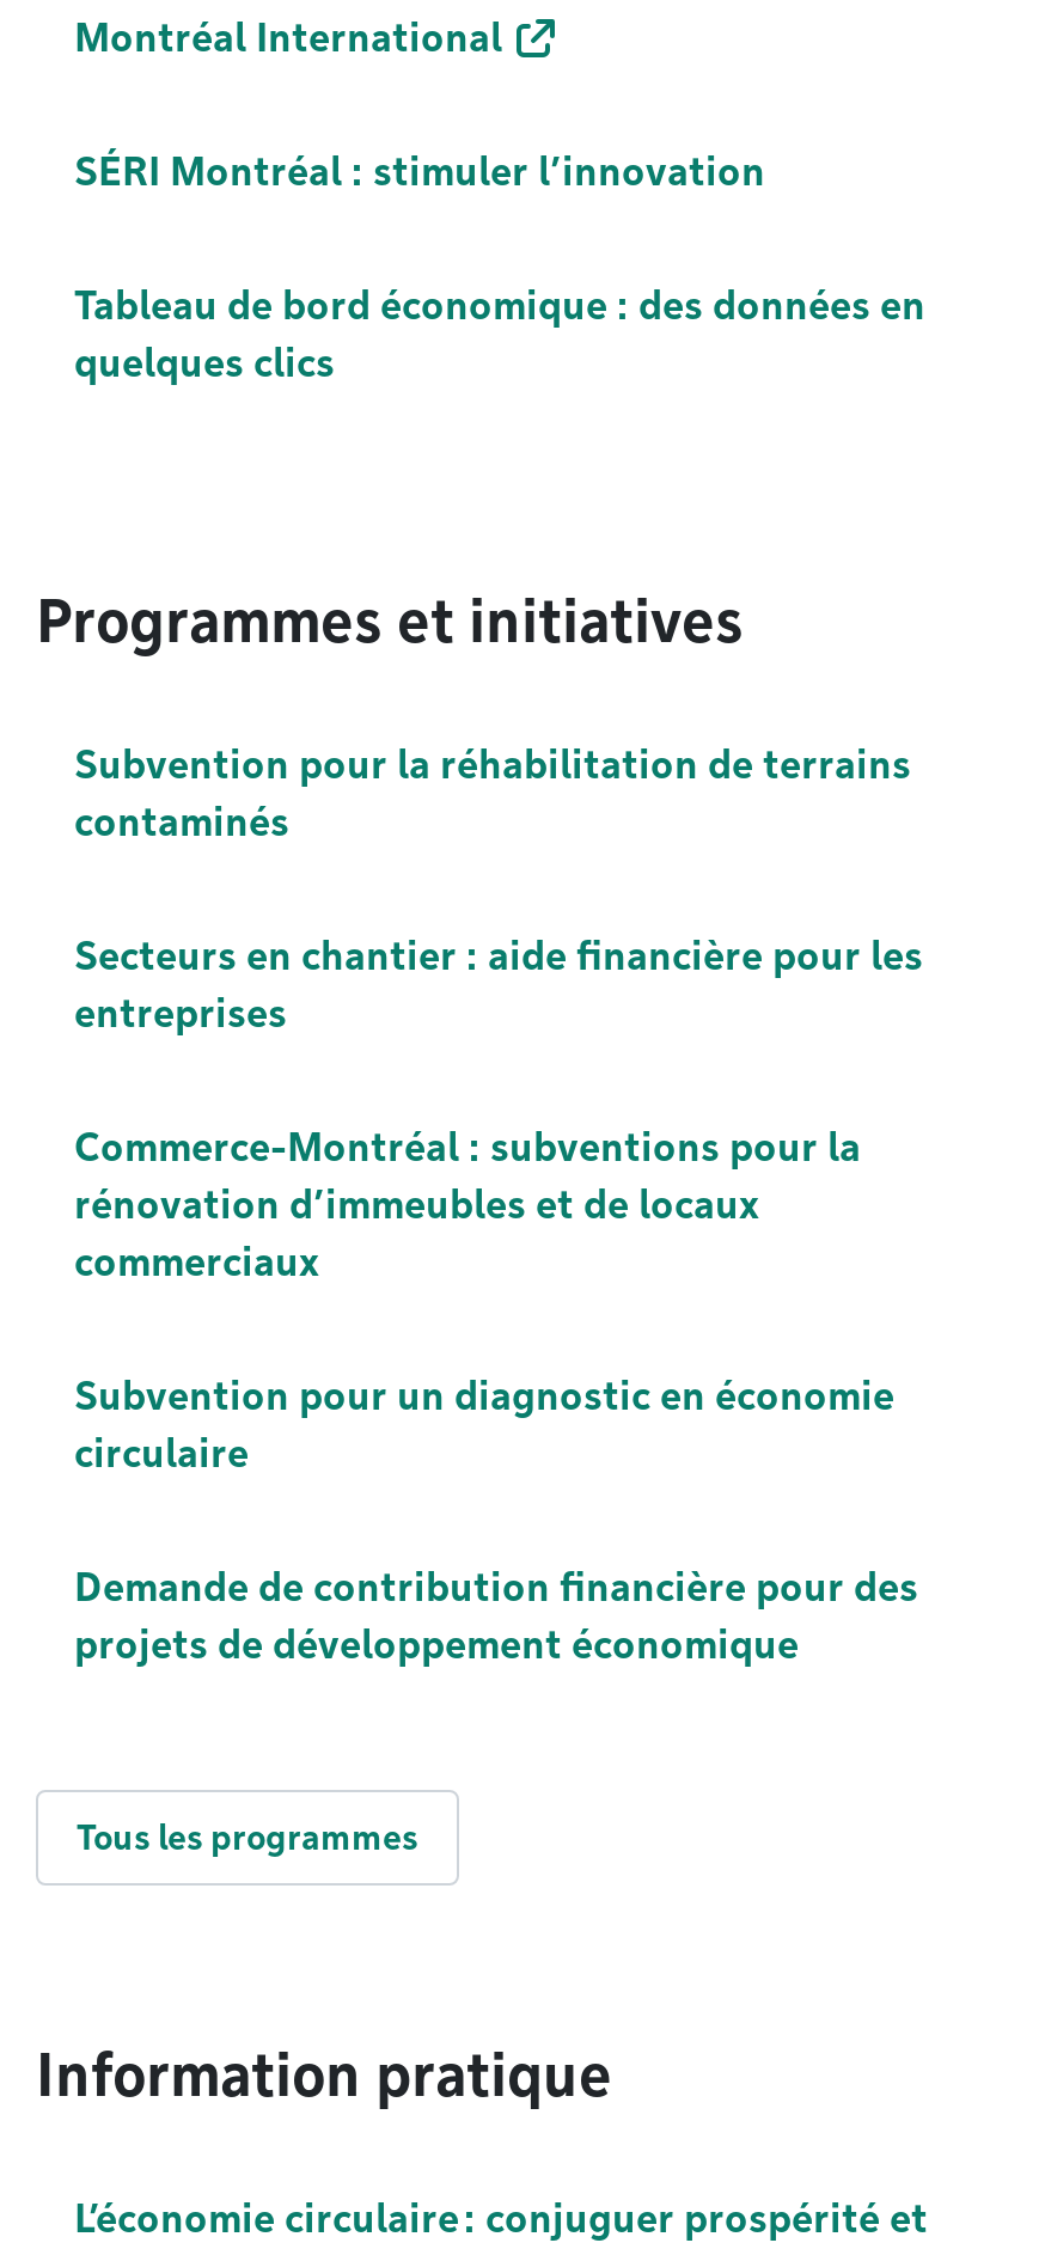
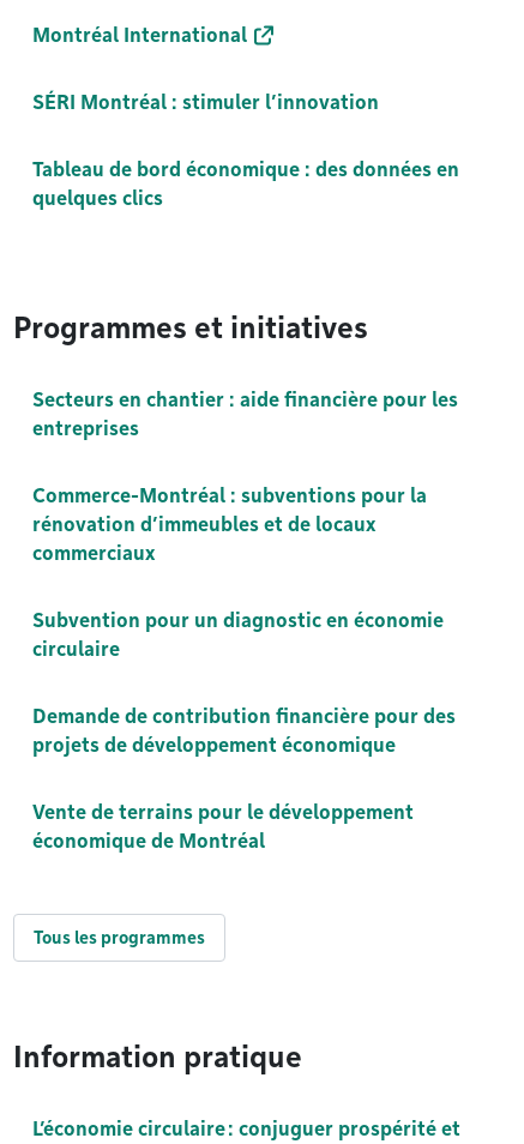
- Subvention pour la réhabilitation de terrains
- contaminés

moved up: Secteurs en chantier : aide financière pour les | entreprises | Commerce-Montréal : subventions pour la | ... | Demande de contribution financière pour des | projets de développement économique

+ Vente de terrains pour le développement
+ économique de Montréal
